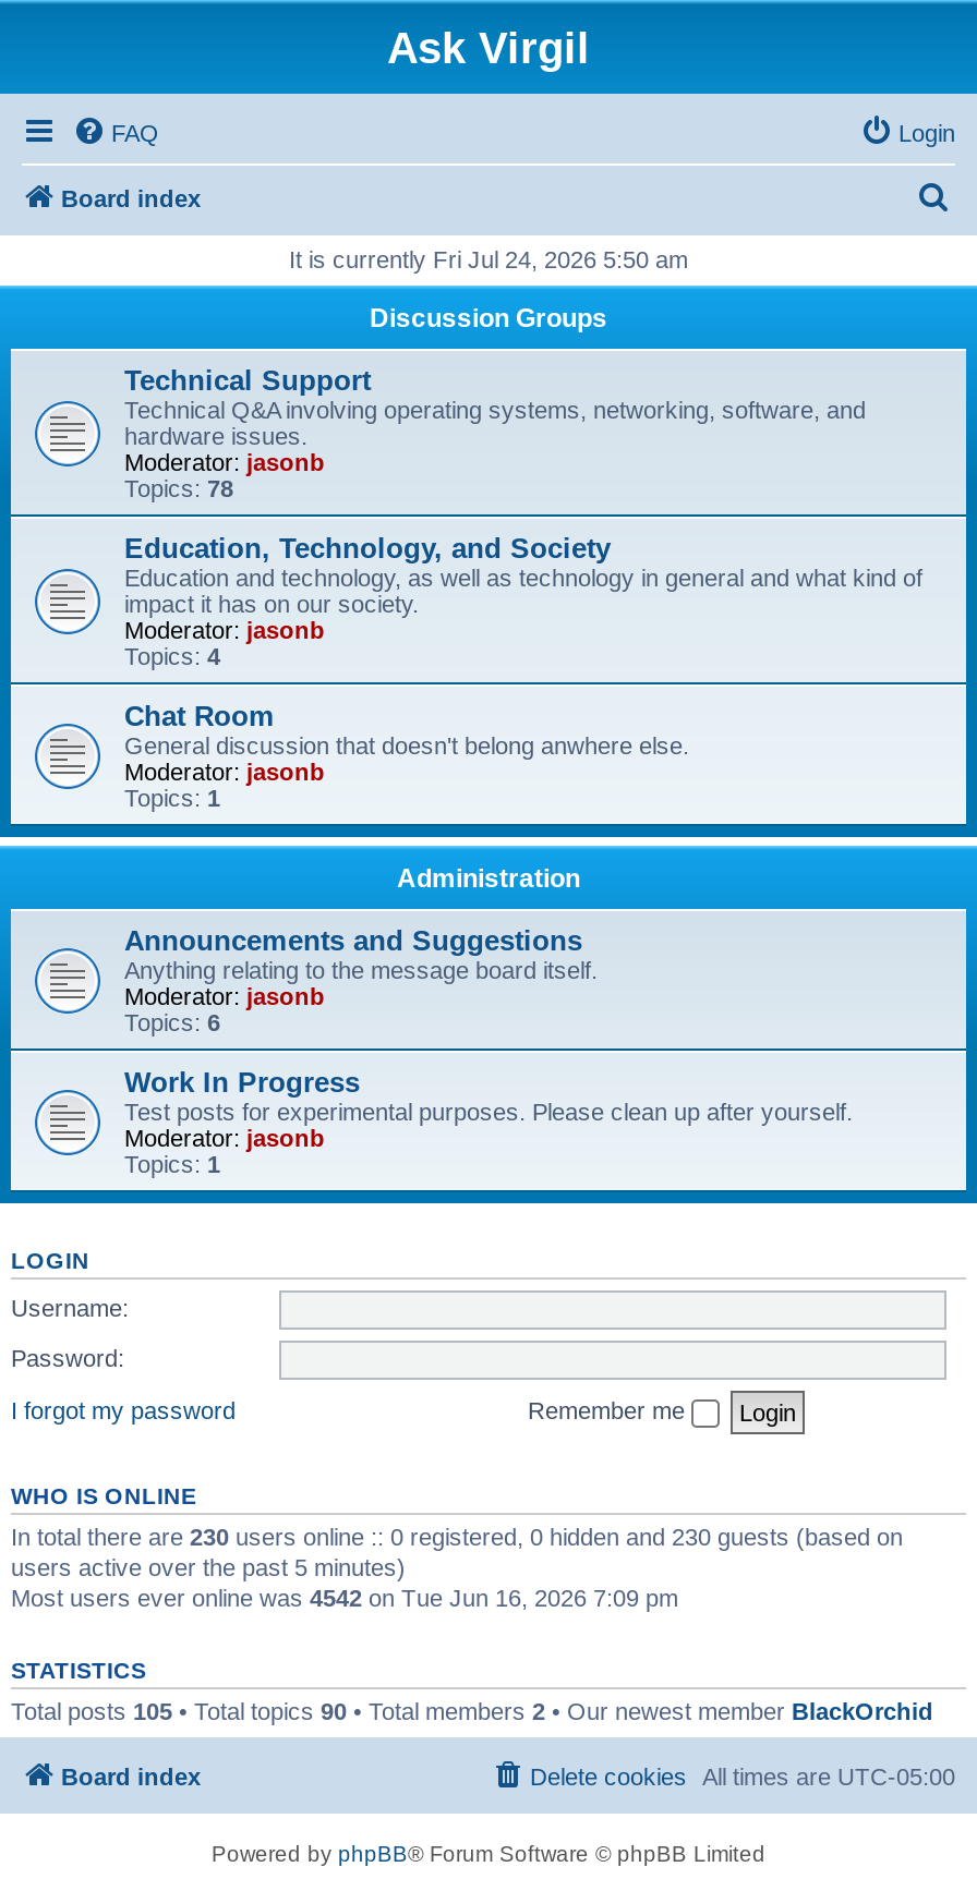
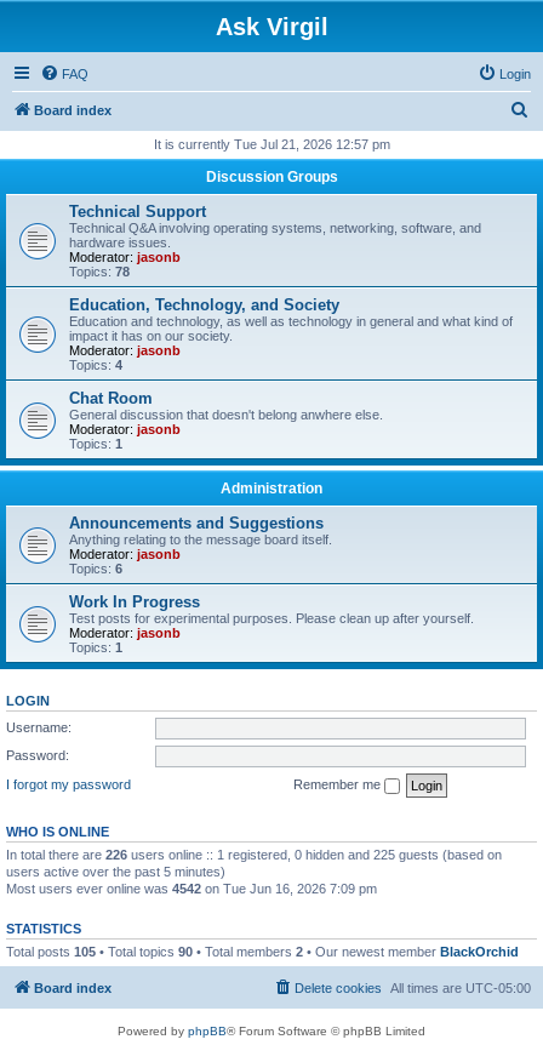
- It is currently Fri Jul 24, 2026 5:50 am
+ It is currently Tue Jul 21, 2026 12:57 pm

- In total there are 230 users online :: 0 registered, 0 hidden and 230 guests (based on
+ In total there are 226 users online :: 1 registered, 0 hidden and 225 guests (based on
